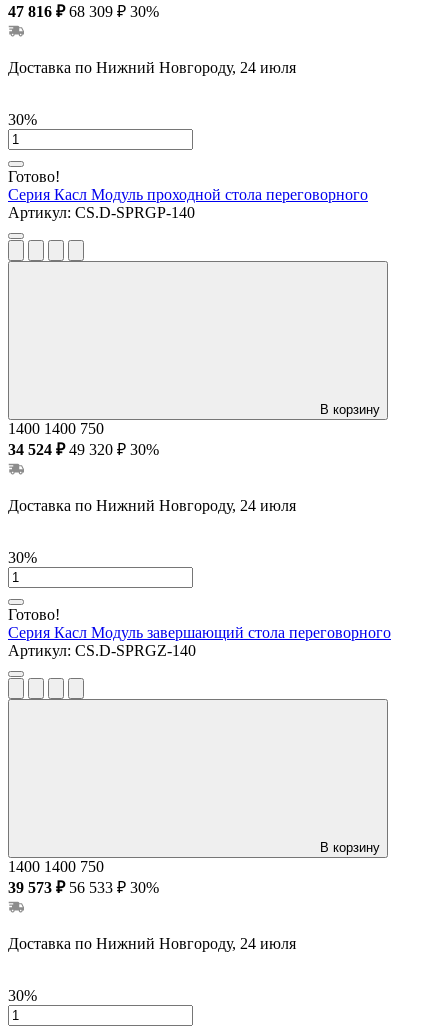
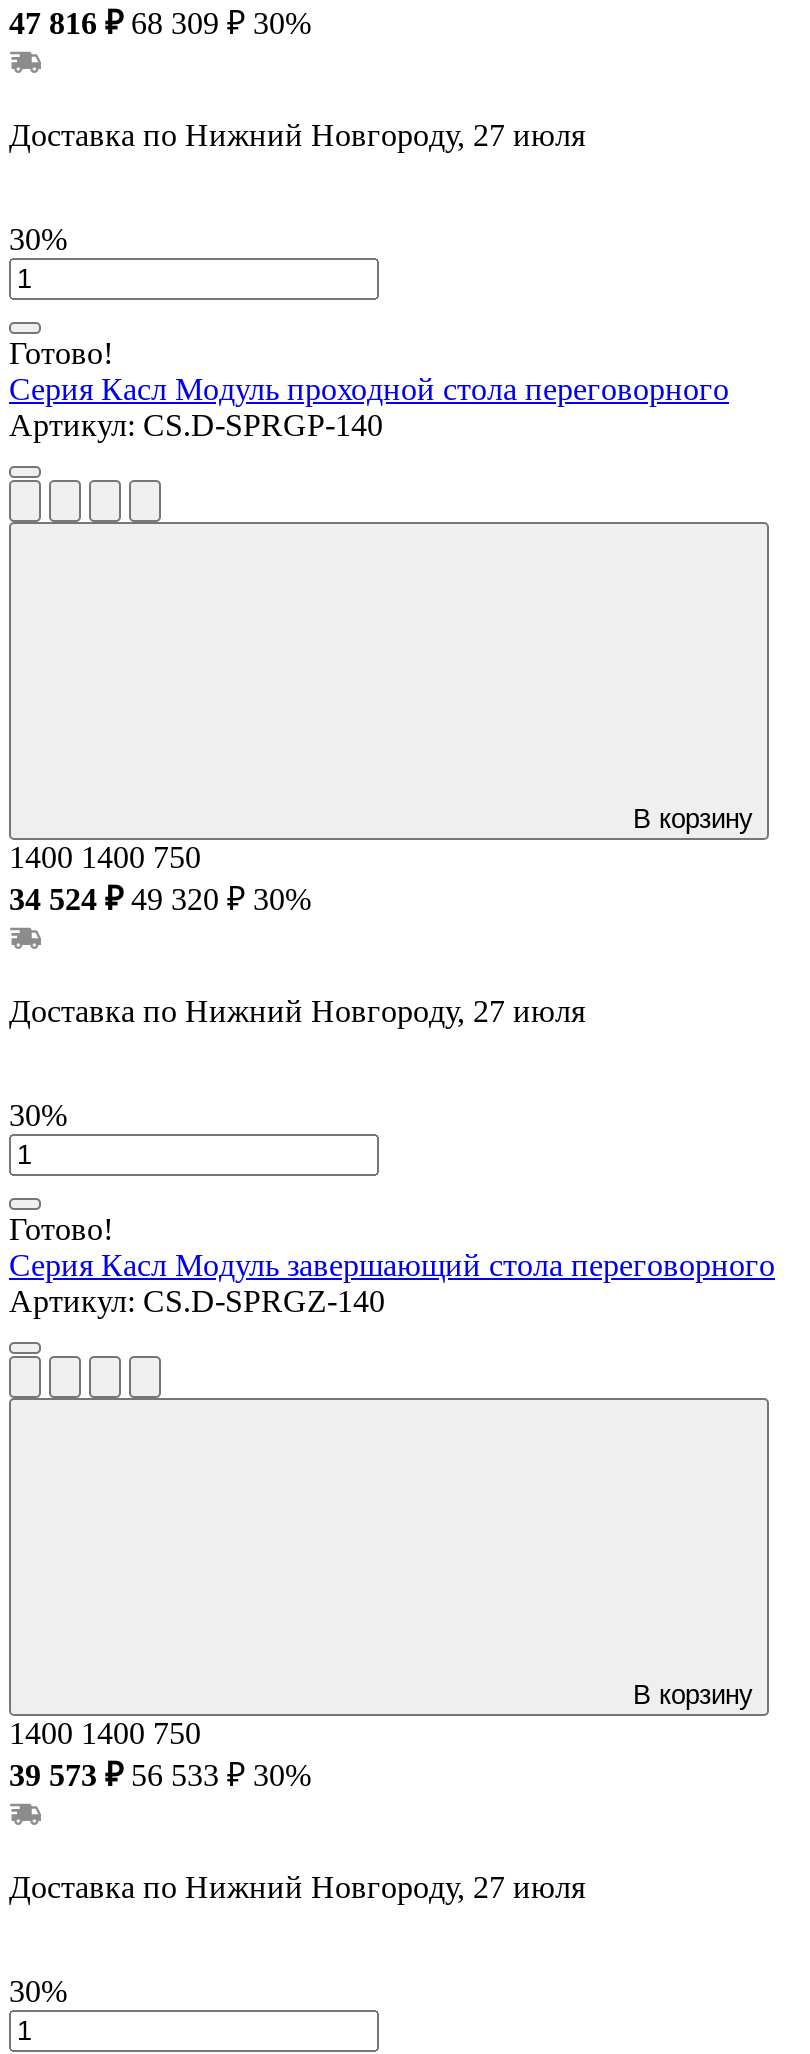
- Доставка по Нижний Новгороду, 24 июля
+ Доставка по Нижний Новгороду, 27 июля

- Доставка по Нижний Новгороду, 24 июля
+ Доставка по Нижний Новгороду, 27 июля

- Доставка по Нижний Новгороду, 24 июля
+ Доставка по Нижний Новгороду, 27 июля
